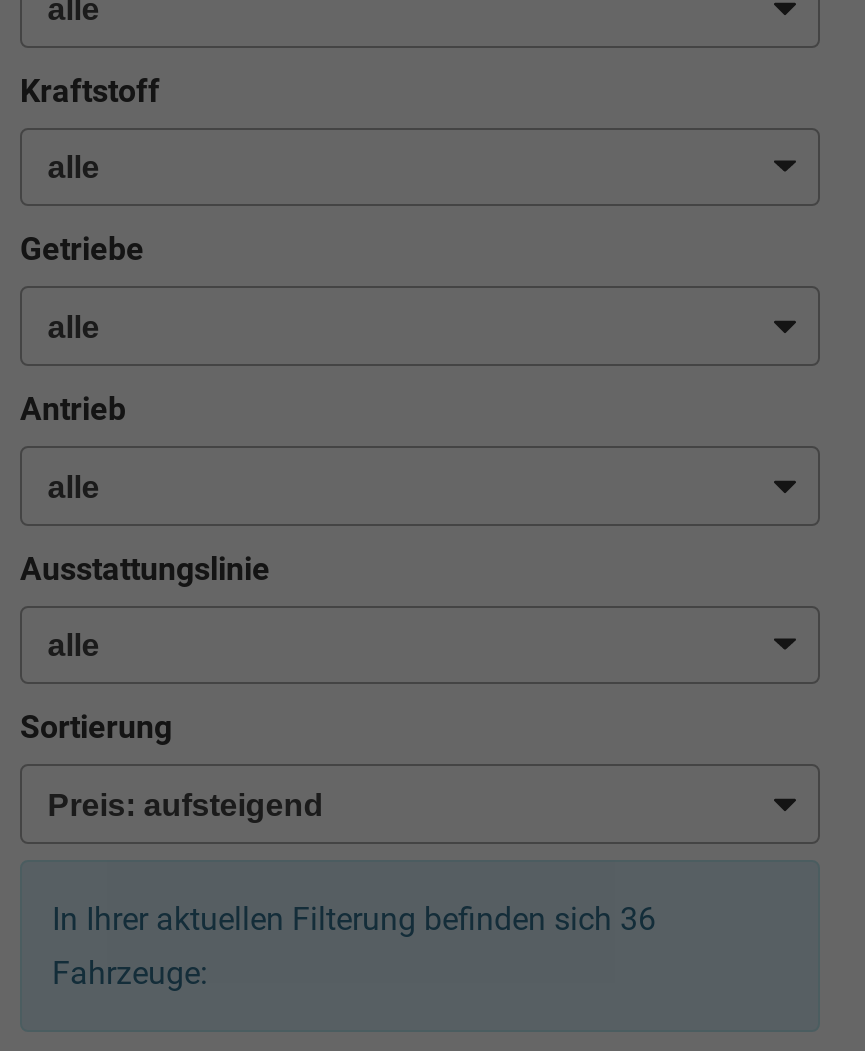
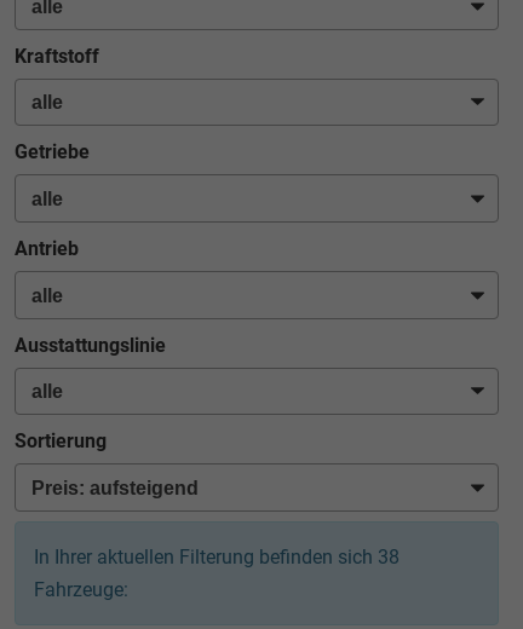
- In Ihrer aktuellen Filterung befinden sich 36
+ In Ihrer aktuellen Filterung befinden sich 38
